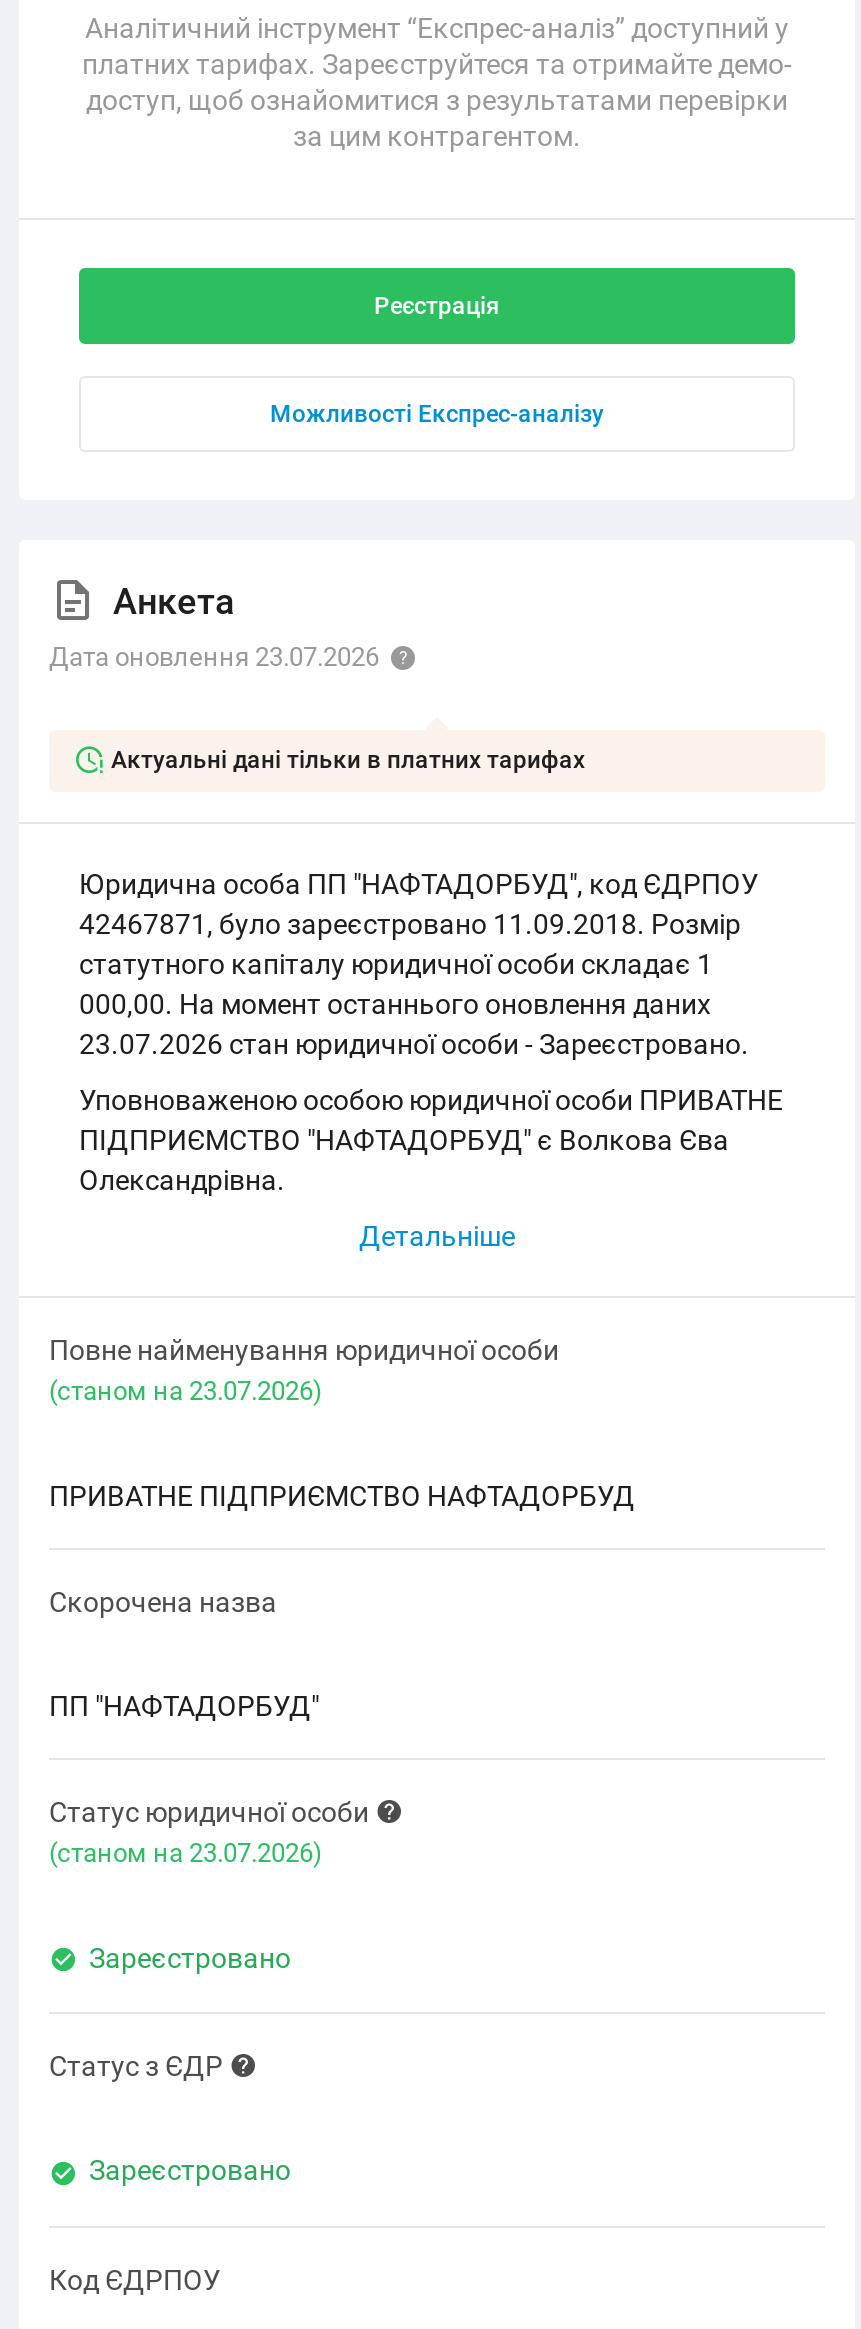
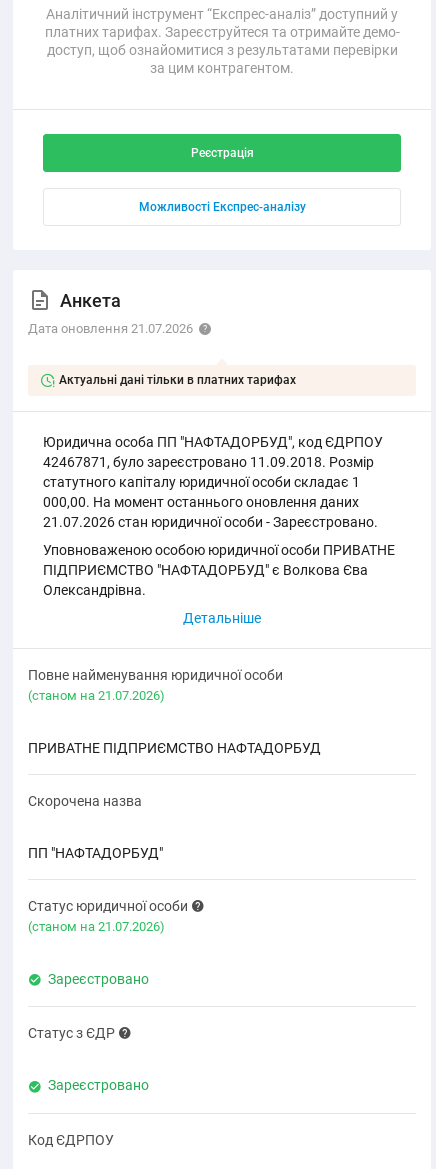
- Дата оновлення 23.07.2026
+ Дата оновлення 21.07.2026

- 23.07.2026 стан юридичної особи - Зареєстровано.
+ 21.07.2026 стан юридичної особи - Зареєстровано.

- (cтаном на 23.07.2026)
+ (cтаном на 21.07.2026)

- (cтаном на 23.07.2026)
+ (cтаном на 21.07.2026)
